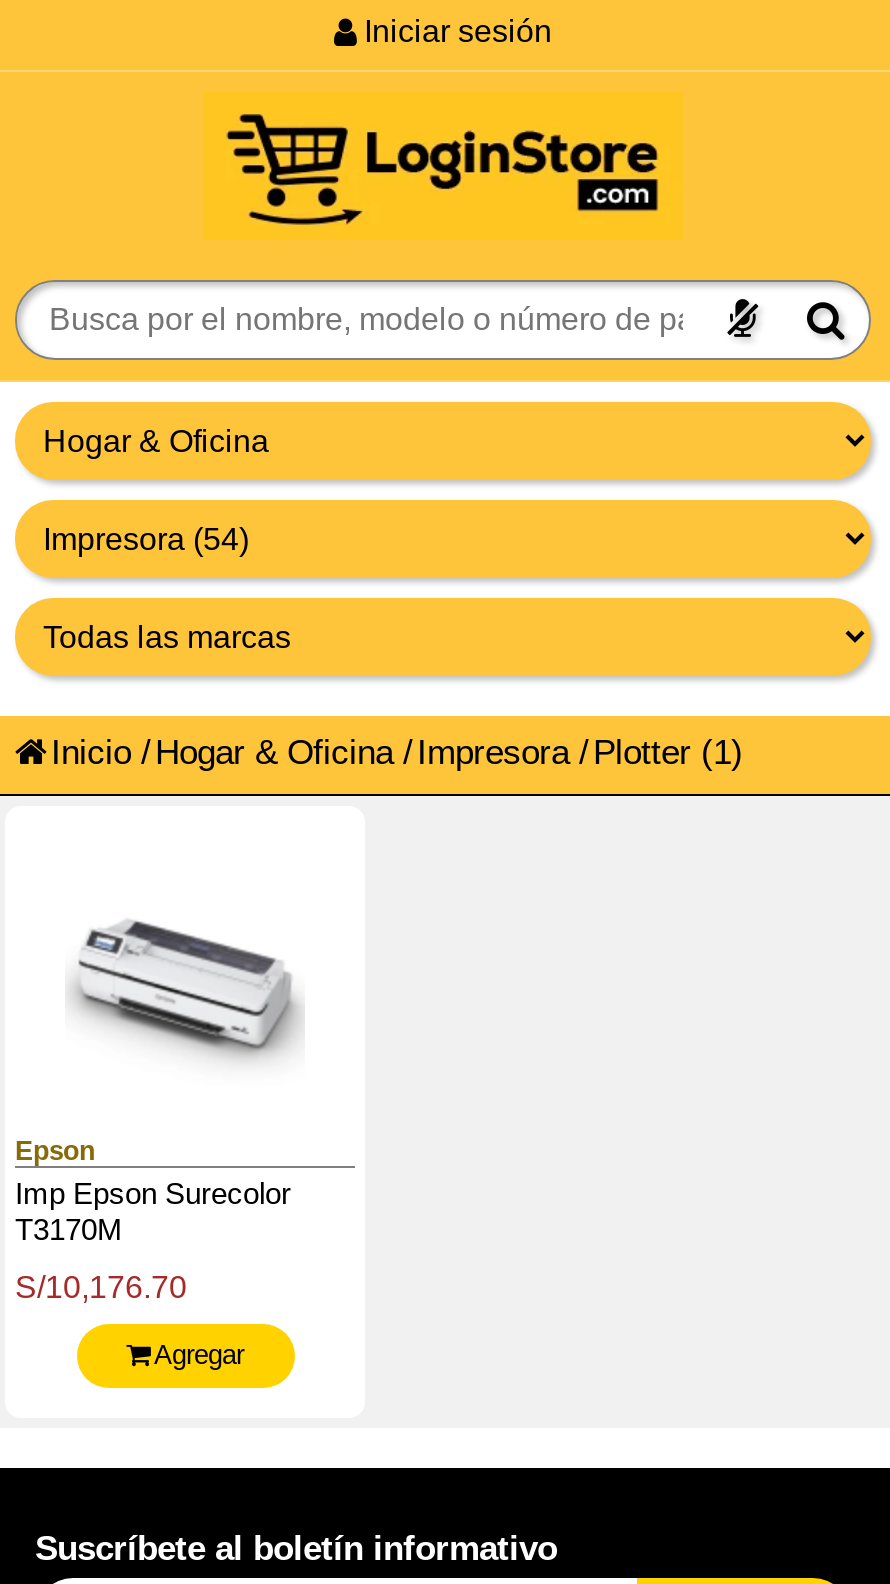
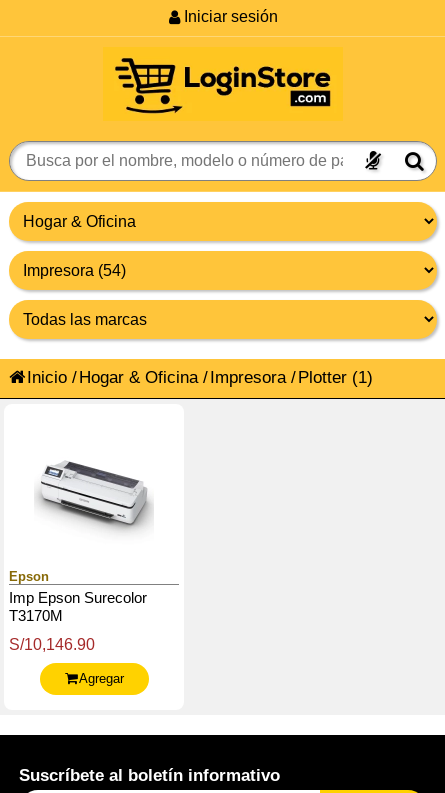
- S/10,176.70
+ S/10,146.90
